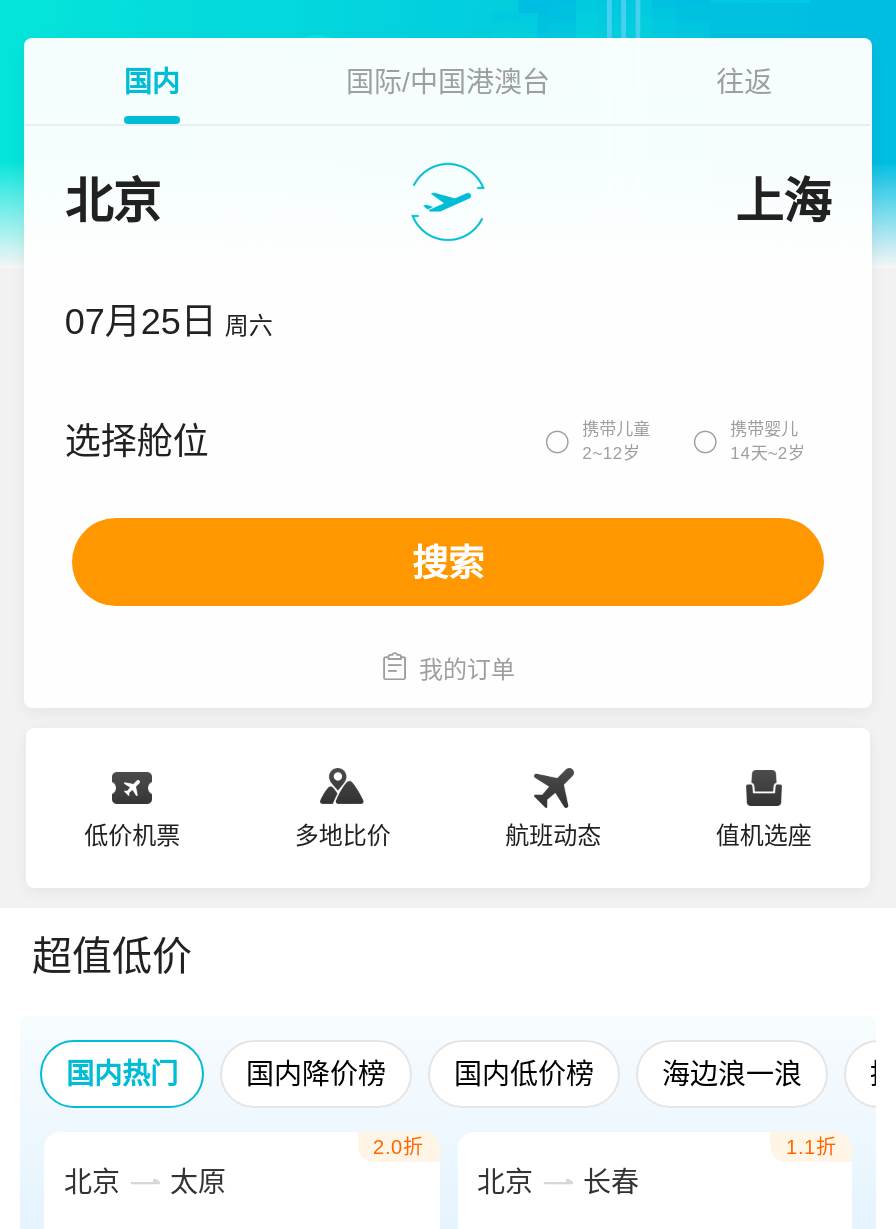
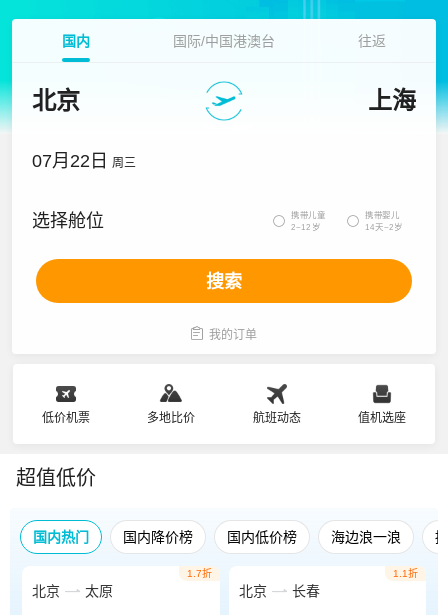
- 07月25日 周六
+ 07月22日 周三

- 2.0折
+ 1.7折
